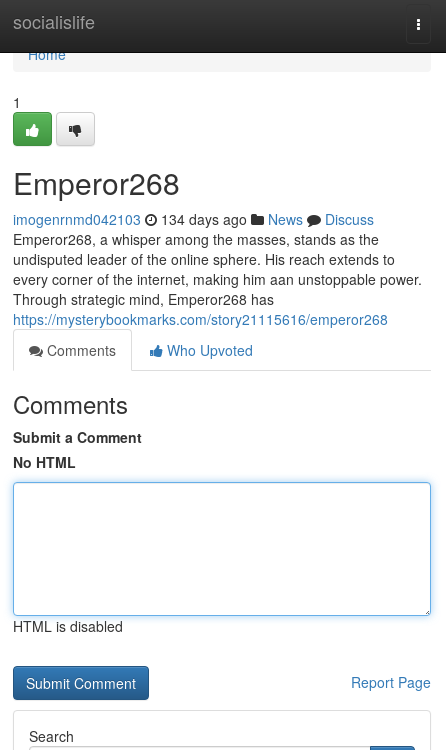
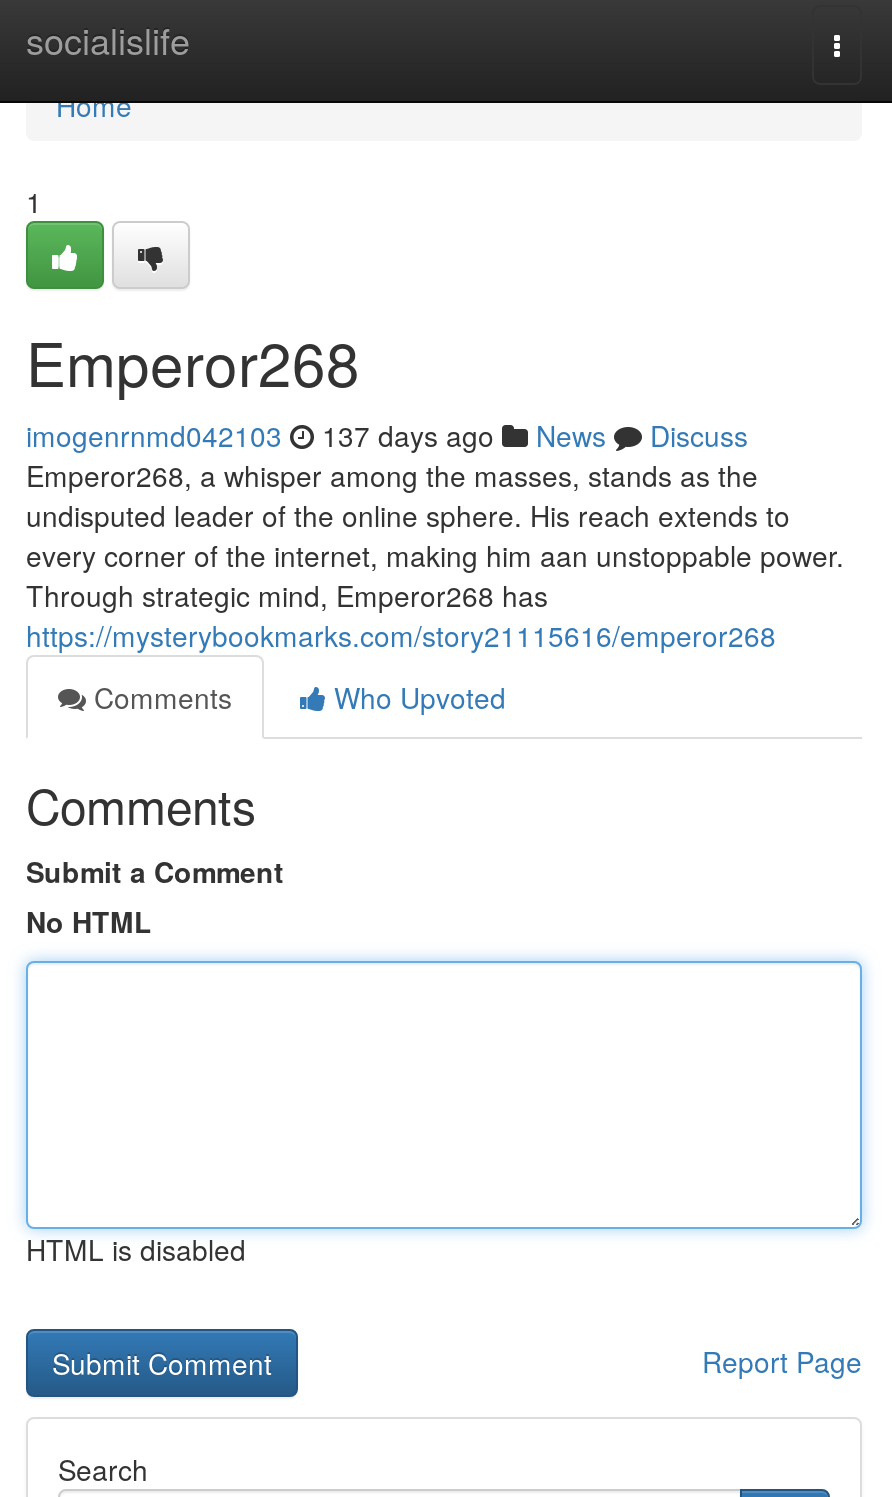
- imogenrnmd042103 134 days ago News Discuss
+ imogenrnmd042103 137 days ago News Discuss
